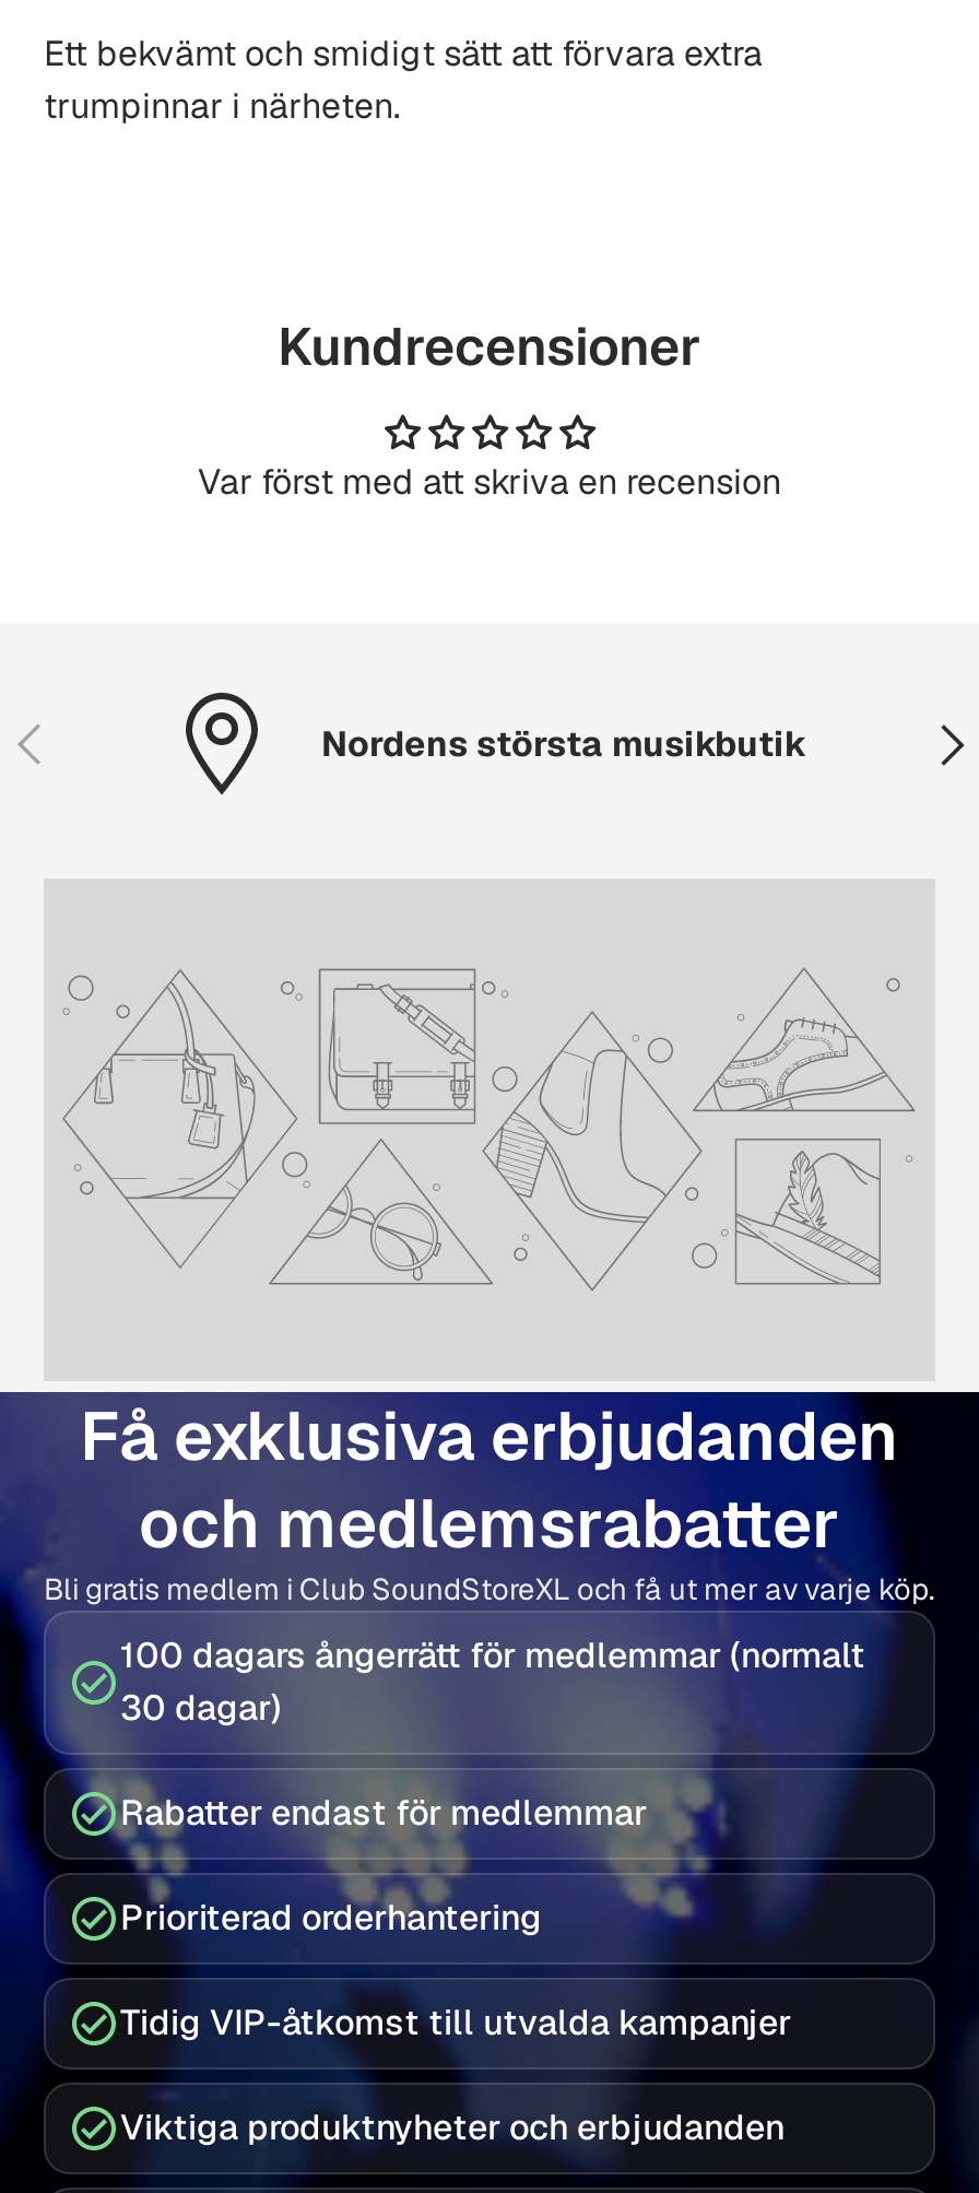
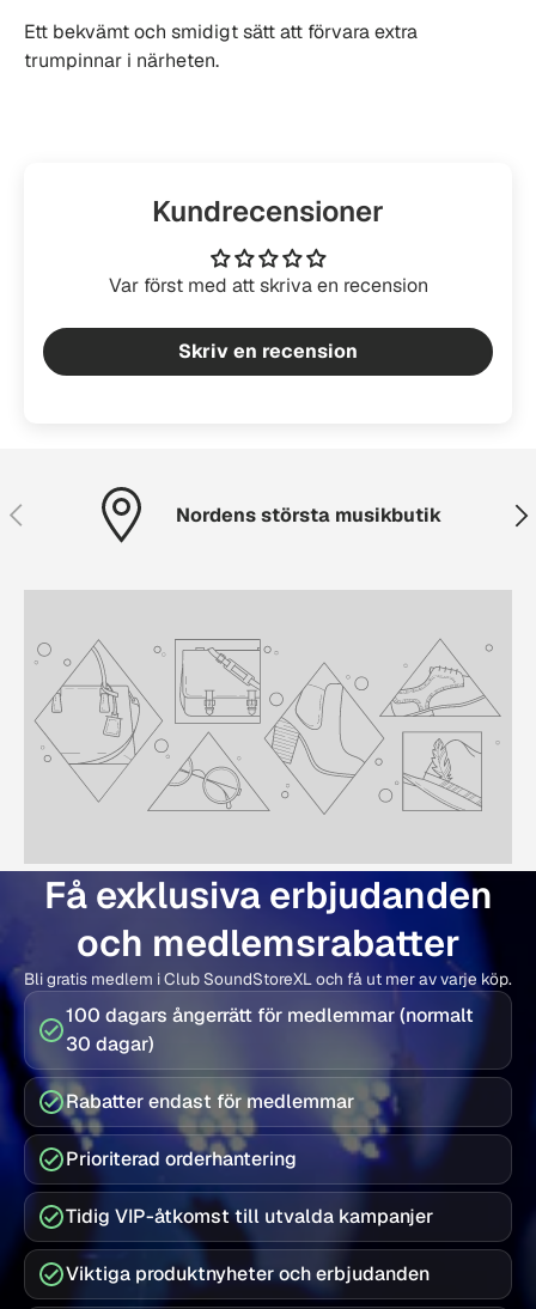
+ Skriv en recension
